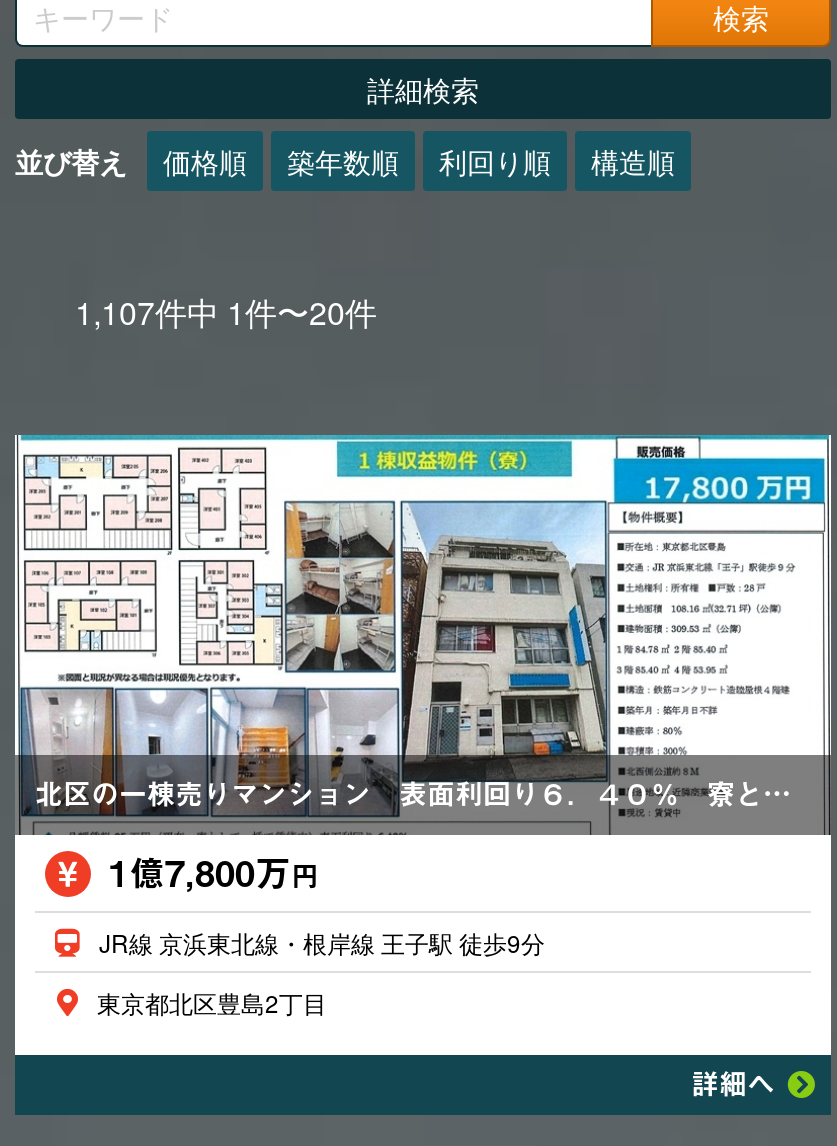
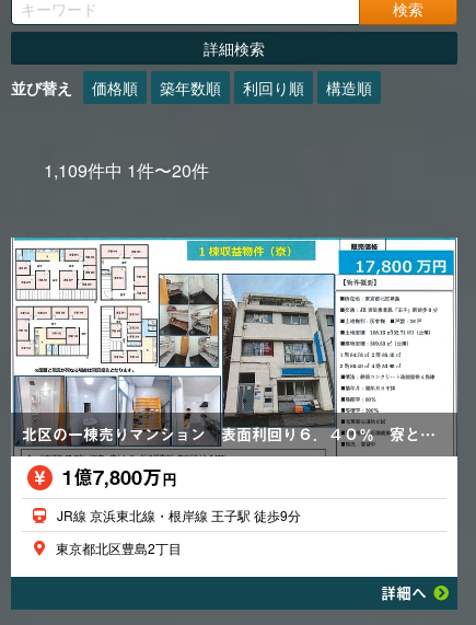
- 1,107件中1件〜20件
+ 1,109件中1件〜20件
